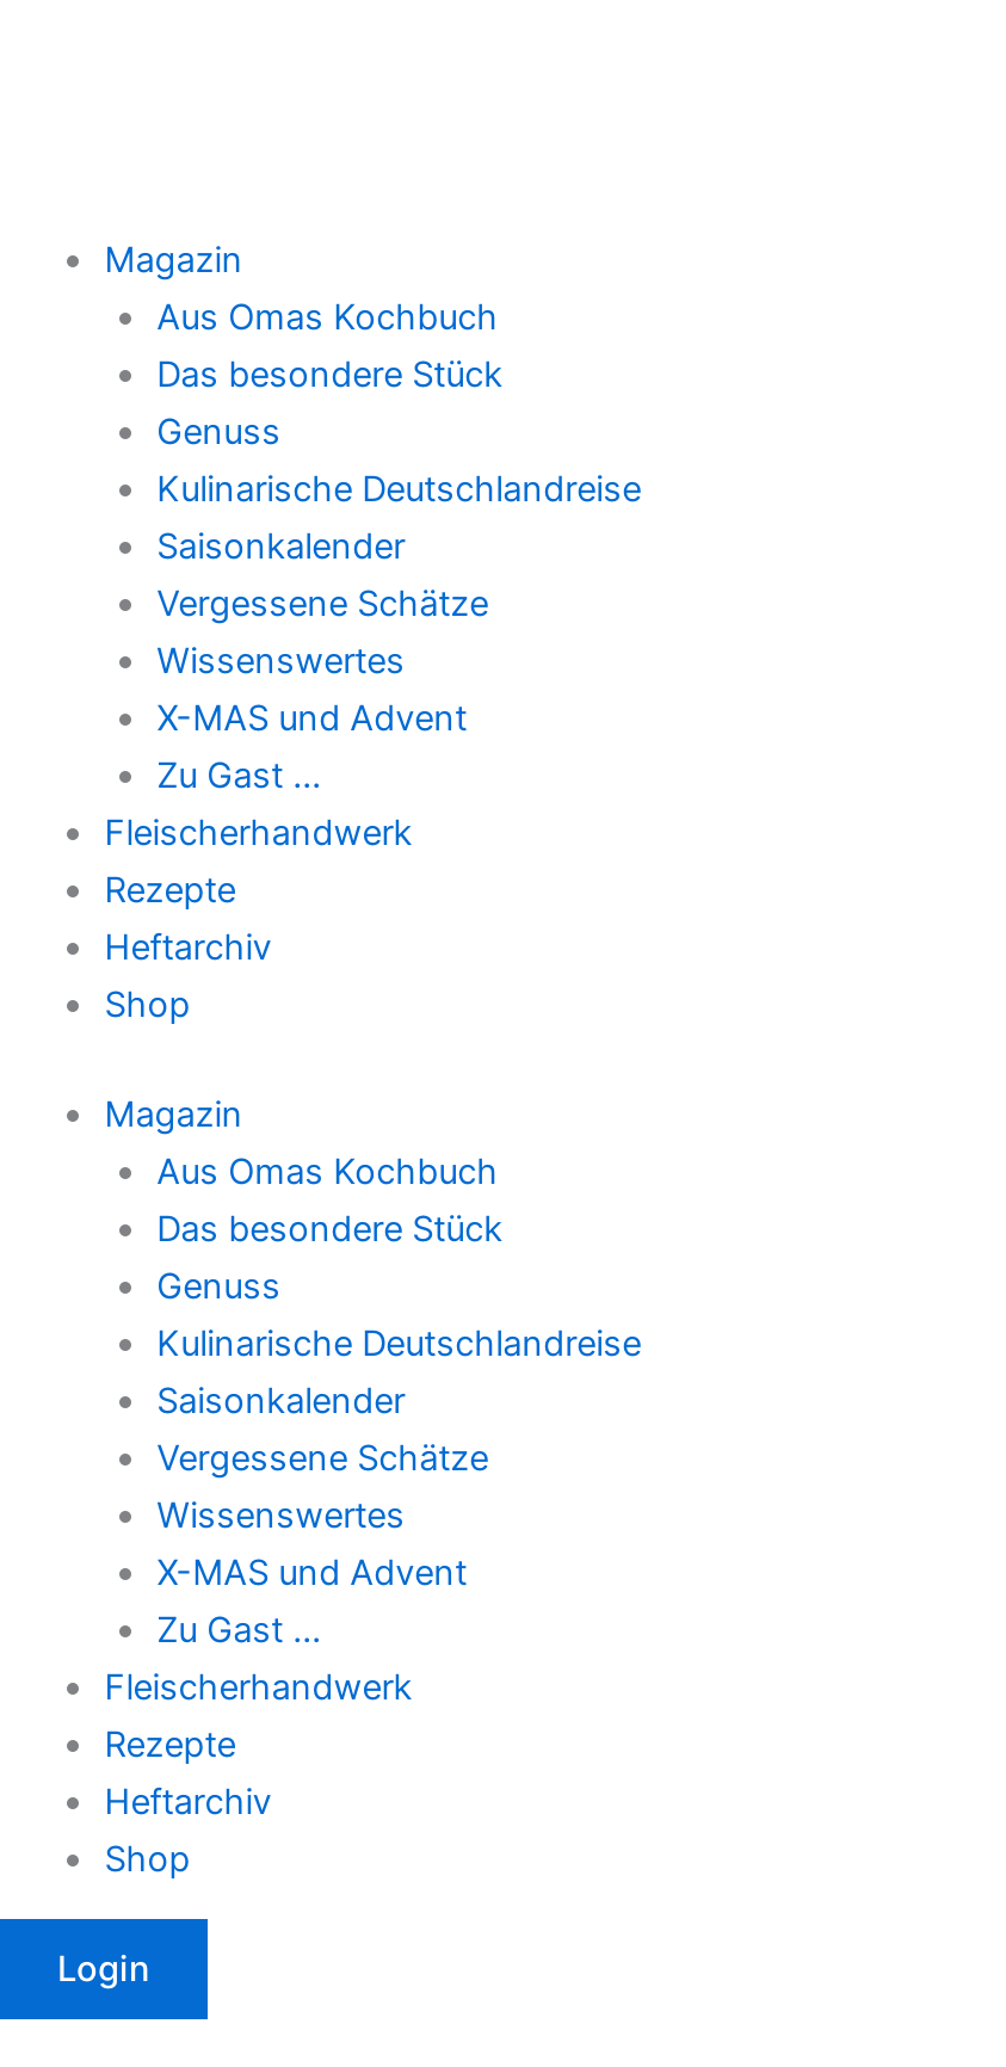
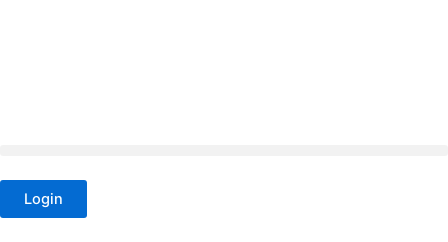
- Magazin
- Aus Omas Kochbuch
- Das besondere Stück
- Genuss
- Kulinarische Deutschlandreise
- Saisonkalender
- Vergessene Schätze
- Wissenswertes
- X-MAS und Advent
- Zu Gast …
- Fleischerhandwerk
- Rezepte
- Heftarchiv
- Shop
- Magazin
- Aus Omas Kochbuch
- Das besondere Stück
- Genuss
- Kulinarische Deutschlandreise
- Saisonkalender
- Vergessene Schätze
- Wissenswertes
- X-MAS und Advent
- Zu Gast …
- Fleischerhandwerk
- Rezepte
- Heftarchiv
- Shop
